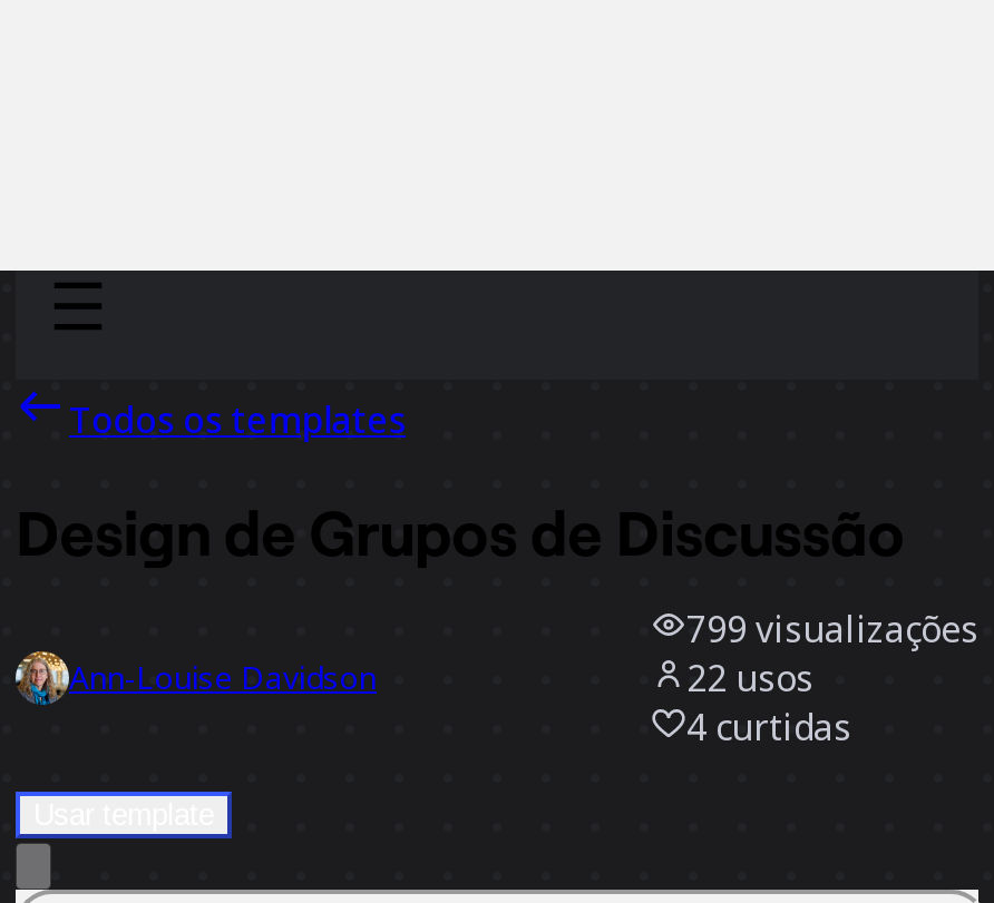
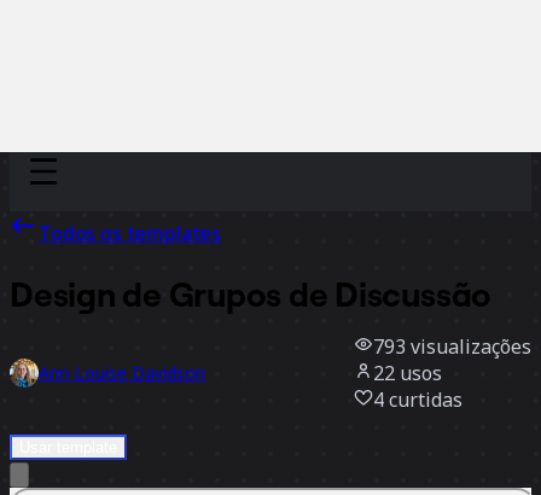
- 799 visualizações
+ 793 visualizações
